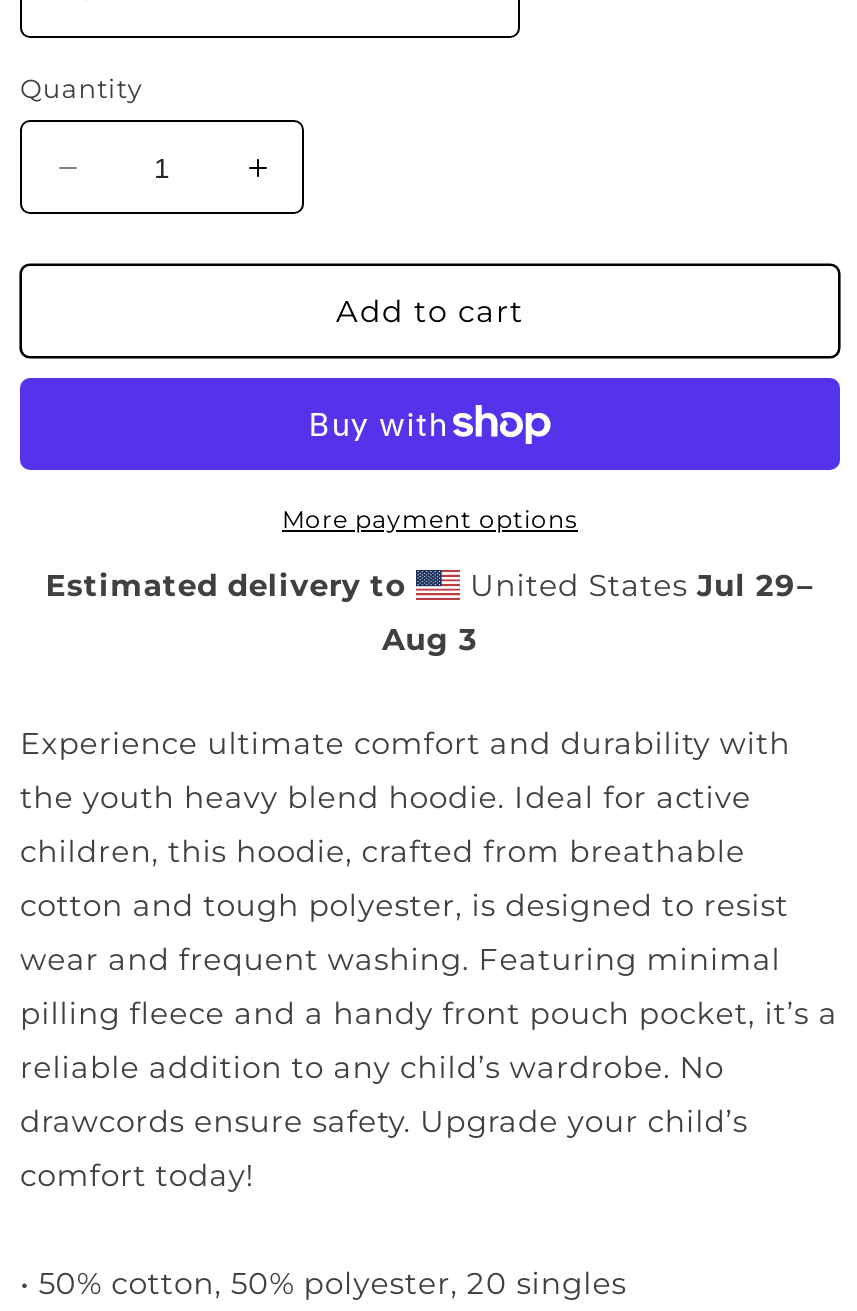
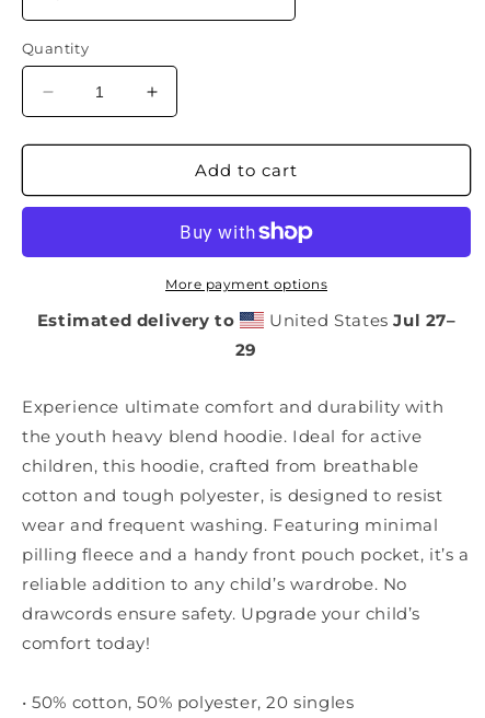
- United States Jul 29–
- Aug 3
+ United States Jul 27–
+ 29
